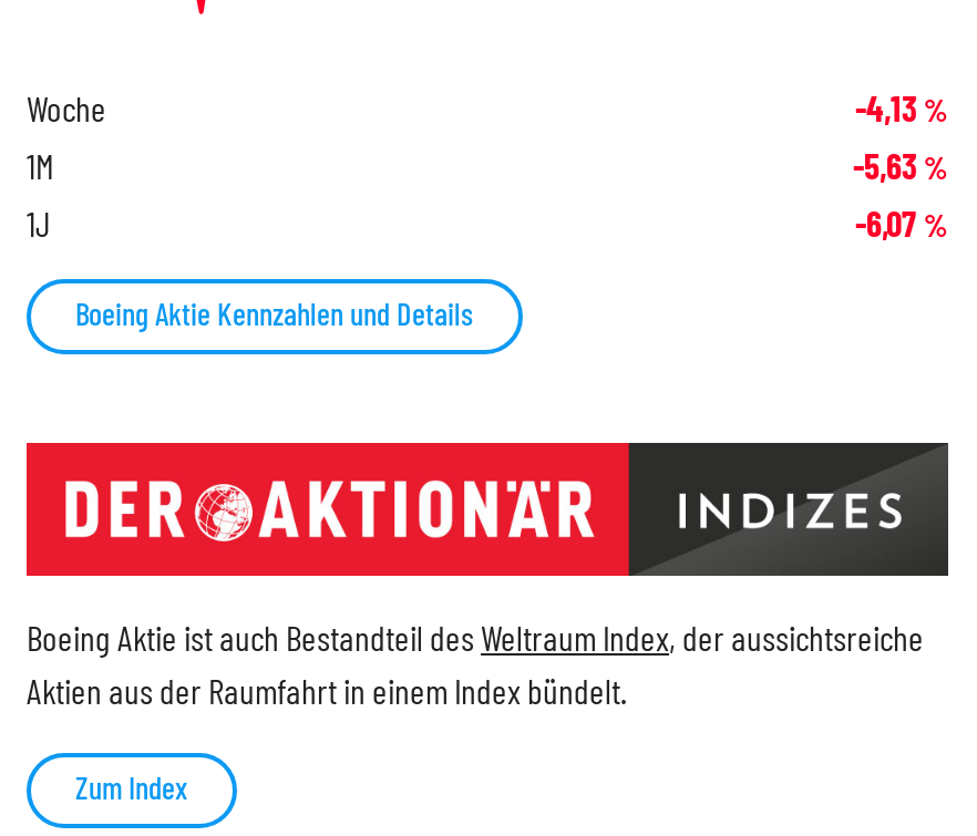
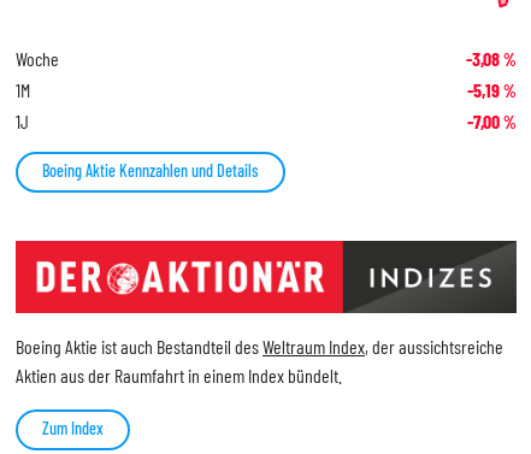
- -4,13%
+ -3,08%

- -5,63%
+ -5,19%

- -6,07%
+ -7,00%
